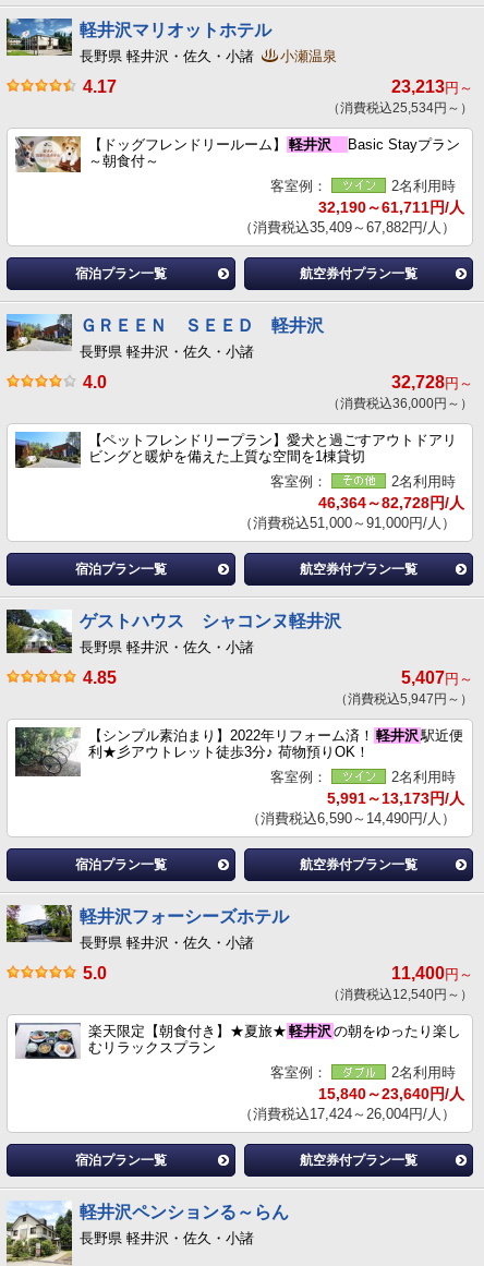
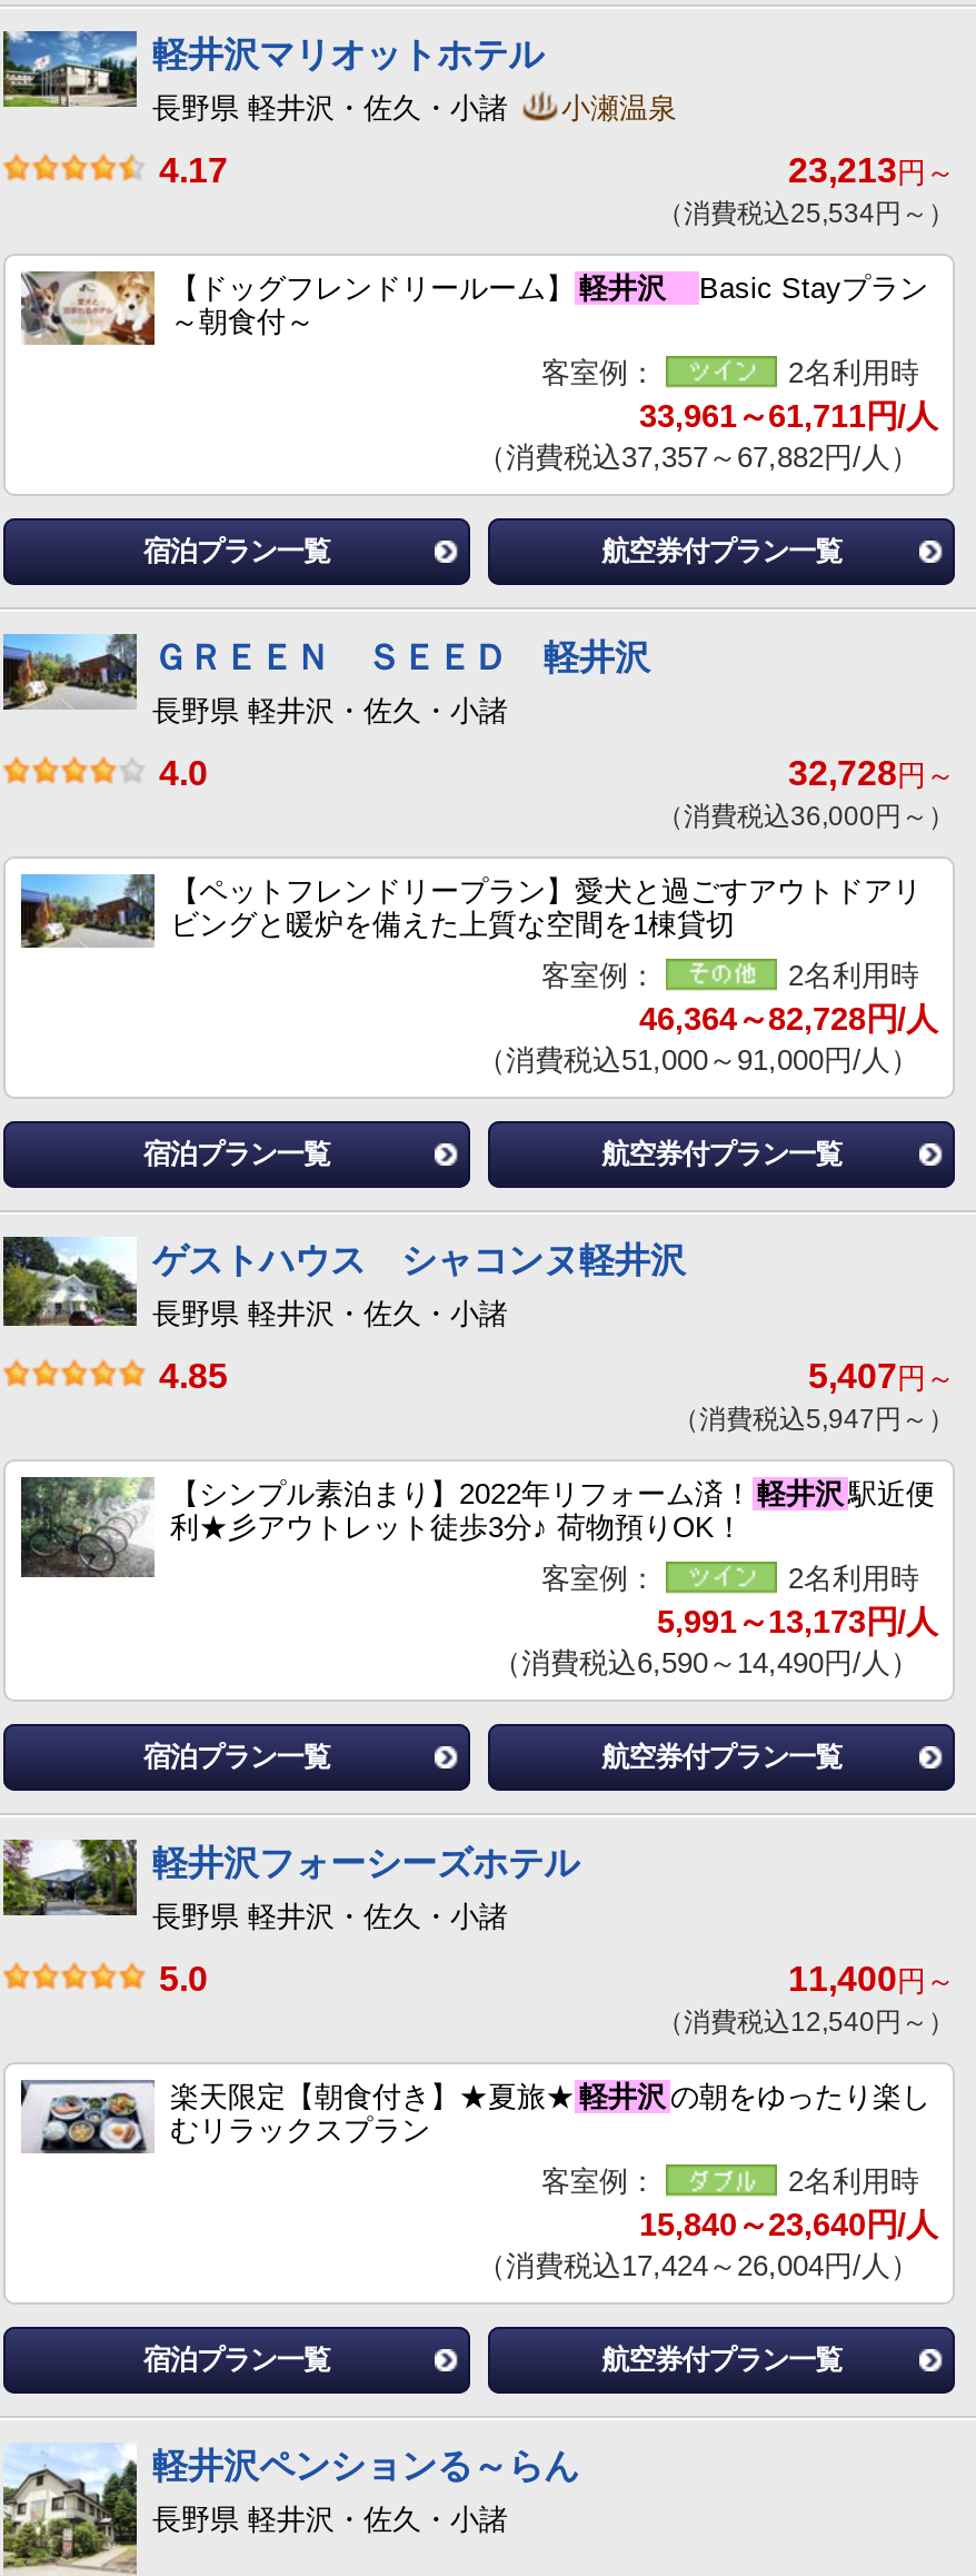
- 32,190～61,711円/人
+ 33,961～61,711円/人

- （消費税込35,409～67,882円/人）
+ （消費税込37,357～67,882円/人）
